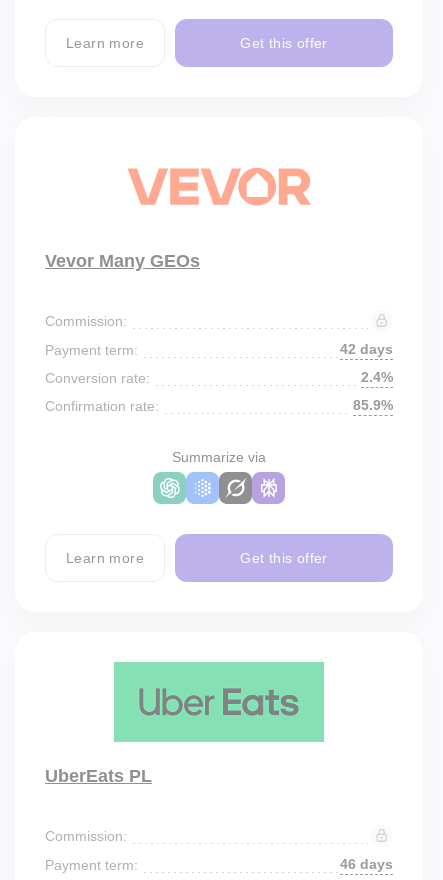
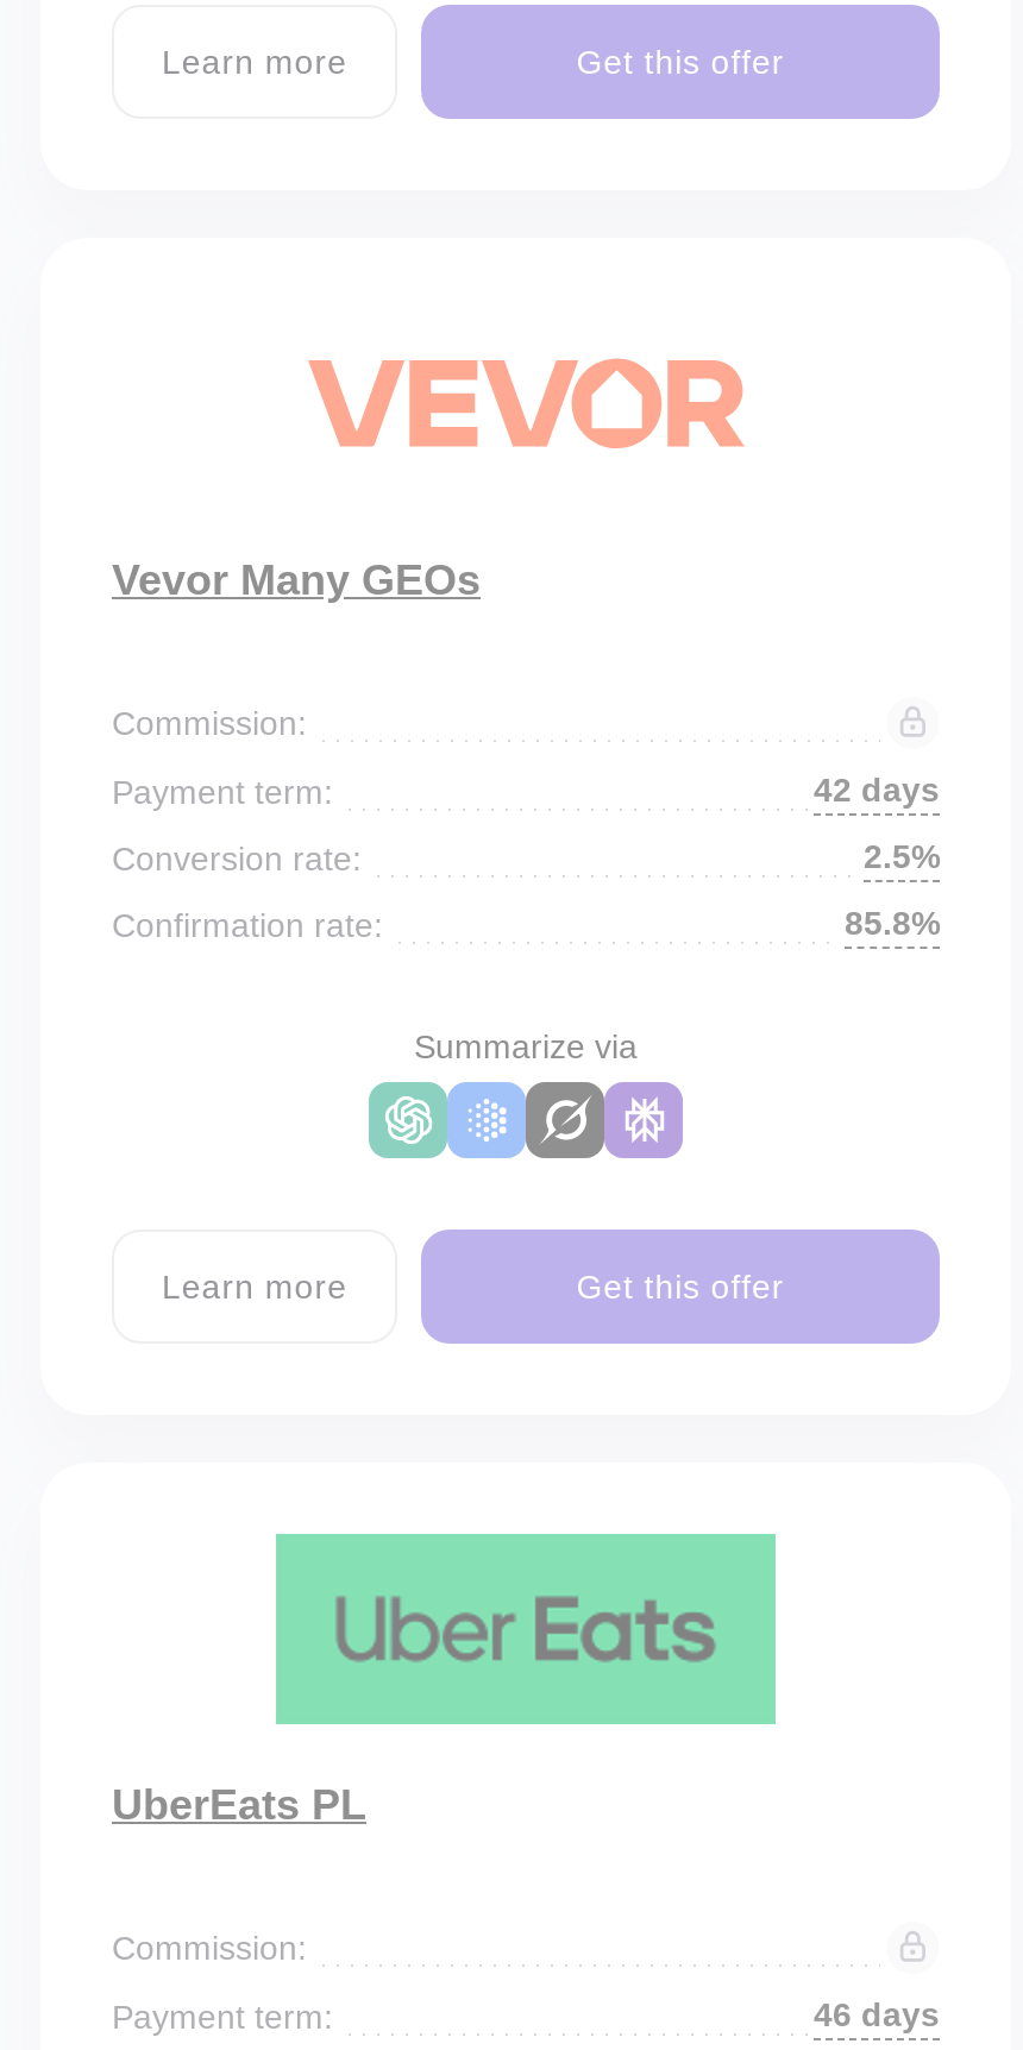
- 2.4%
+ 2.5%

- 85.9%
+ 85.8%
